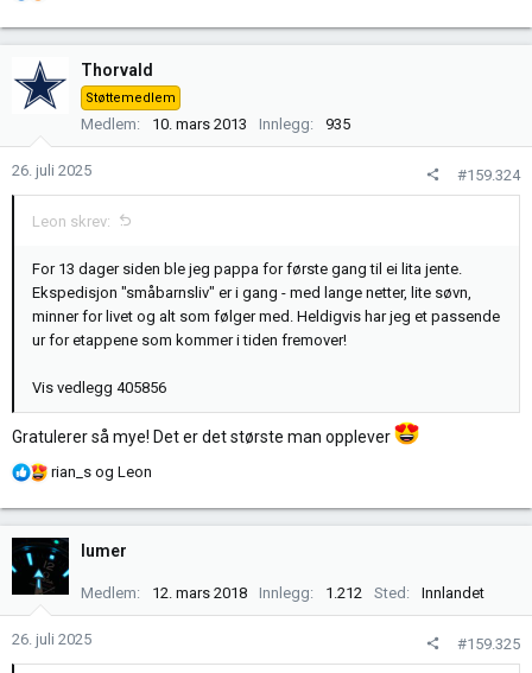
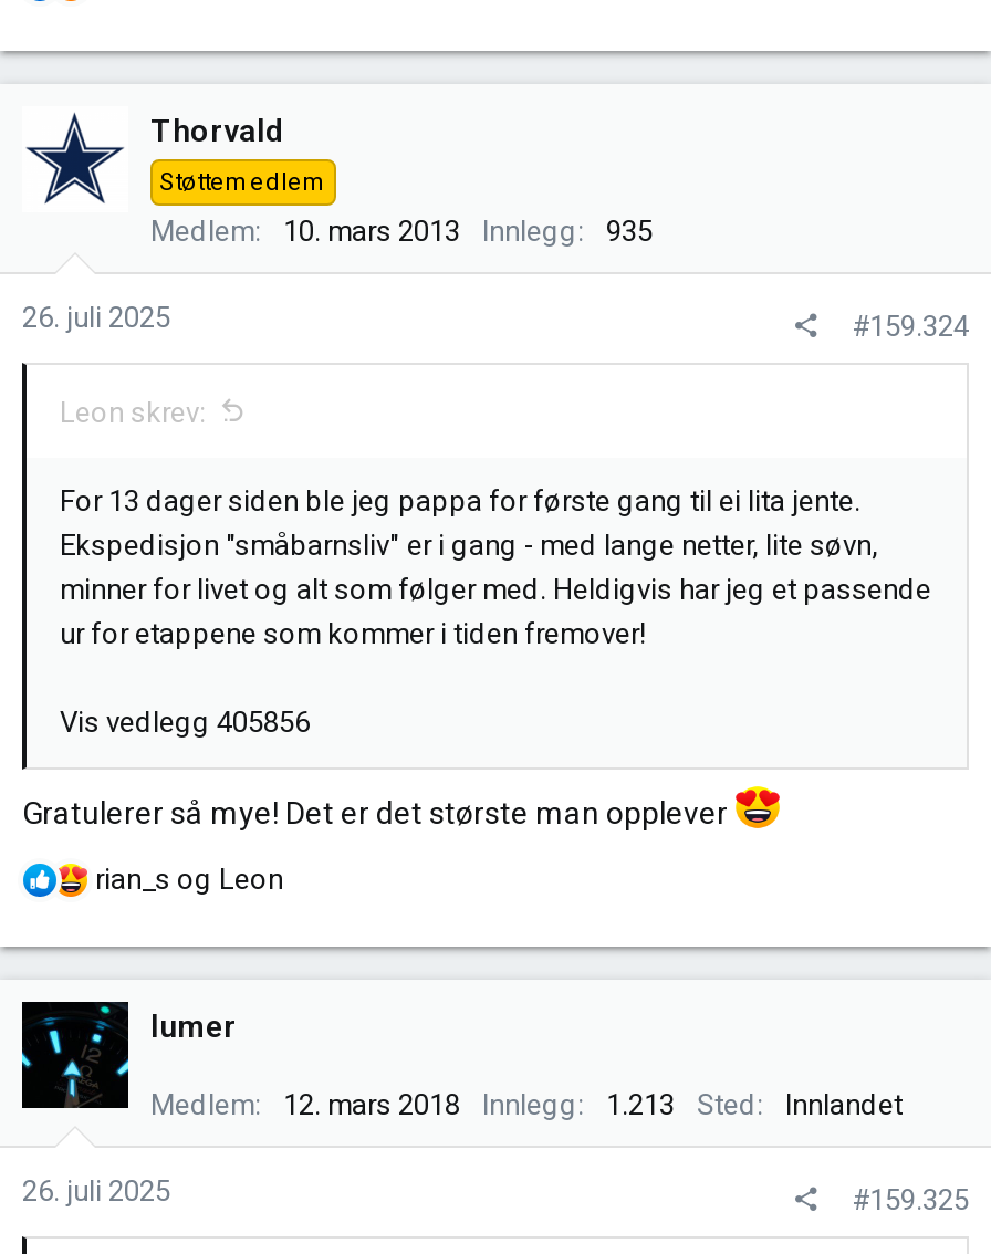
- 1.212
+ 1.213
